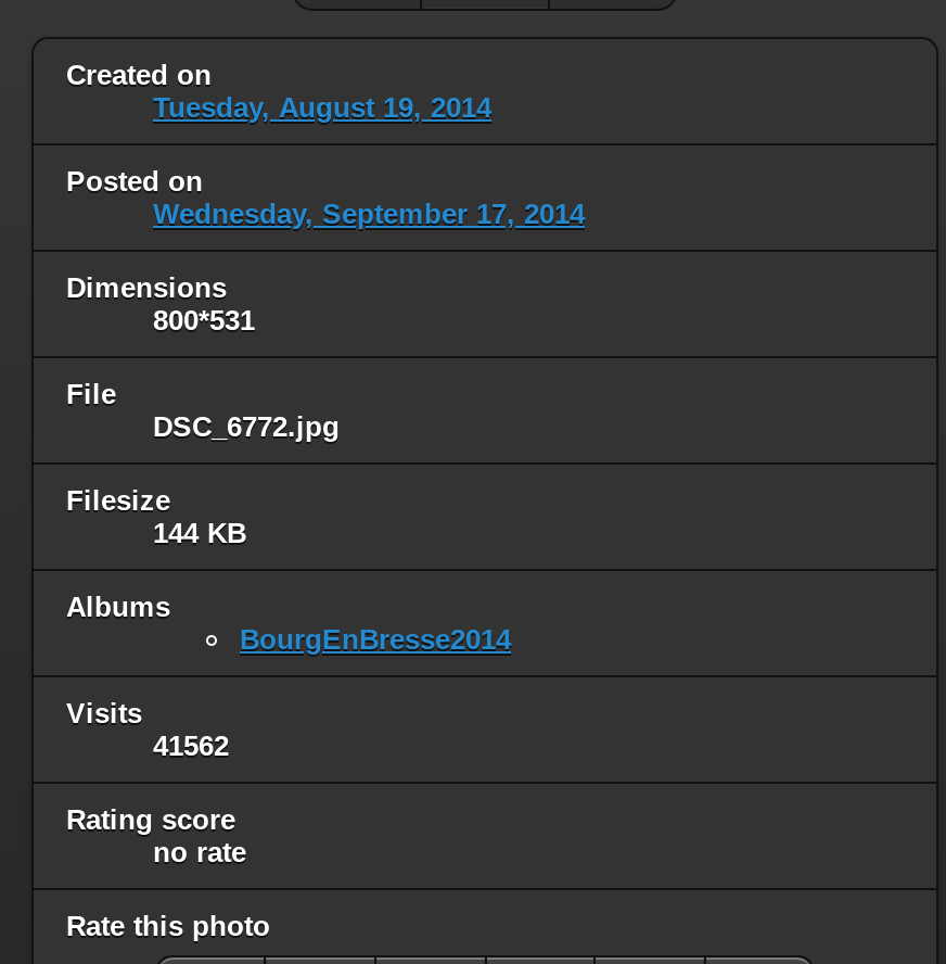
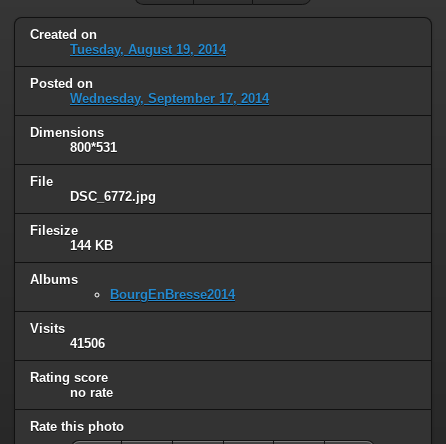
- 41562
+ 41506
